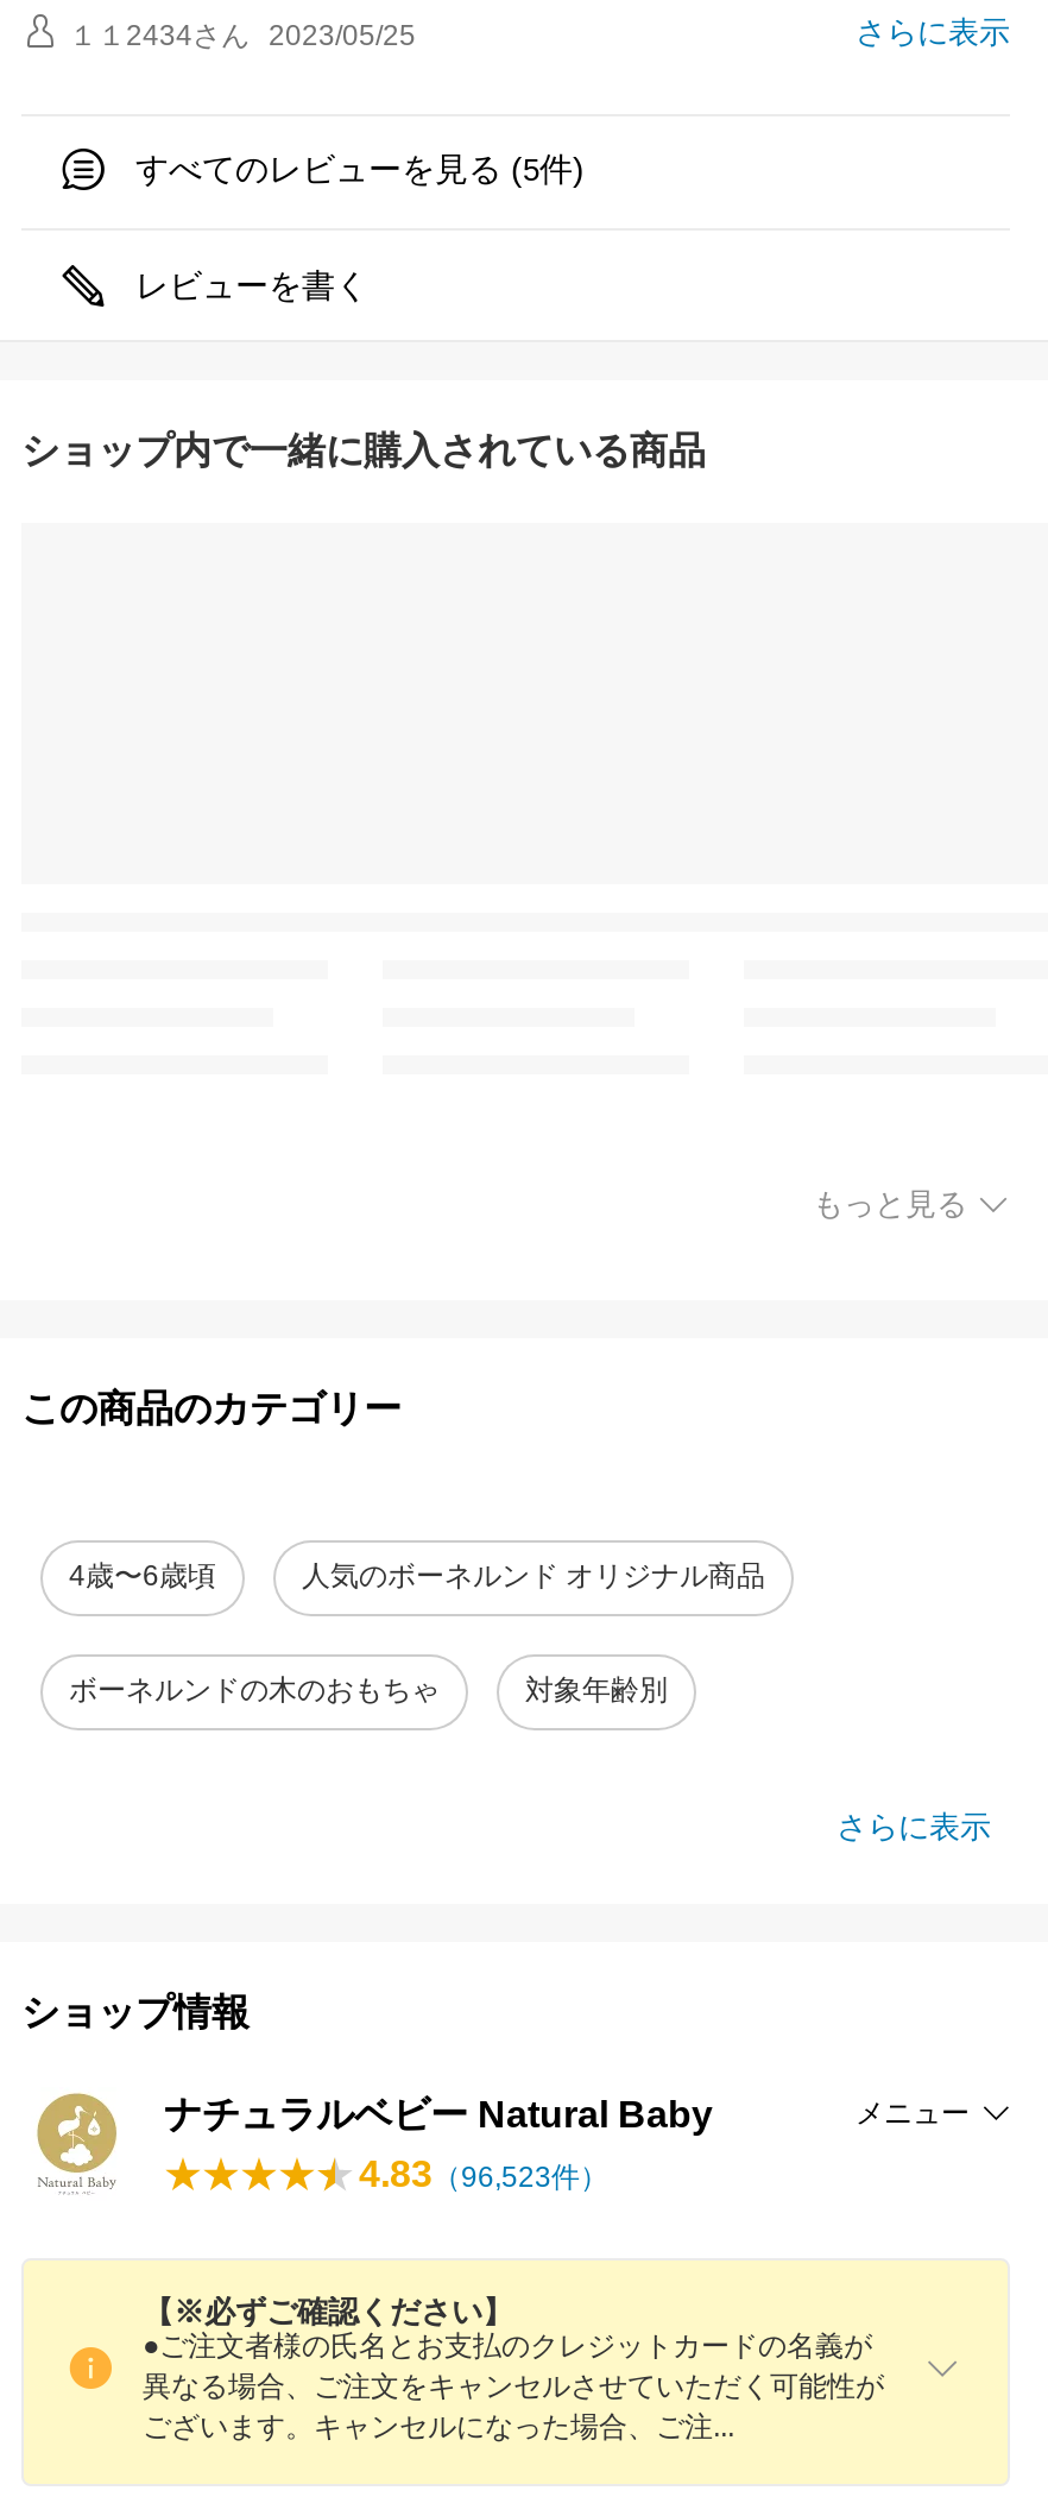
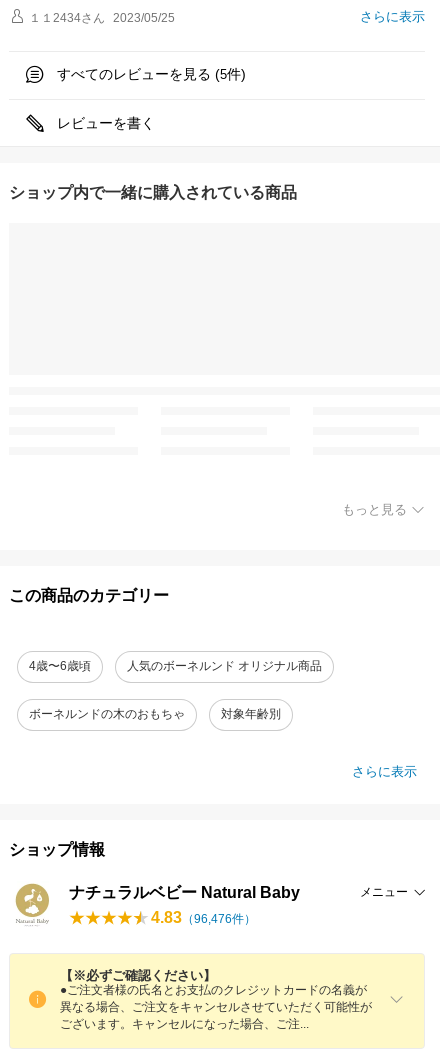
- 4.83（96,523件）
+ 4.83（96,476件）
